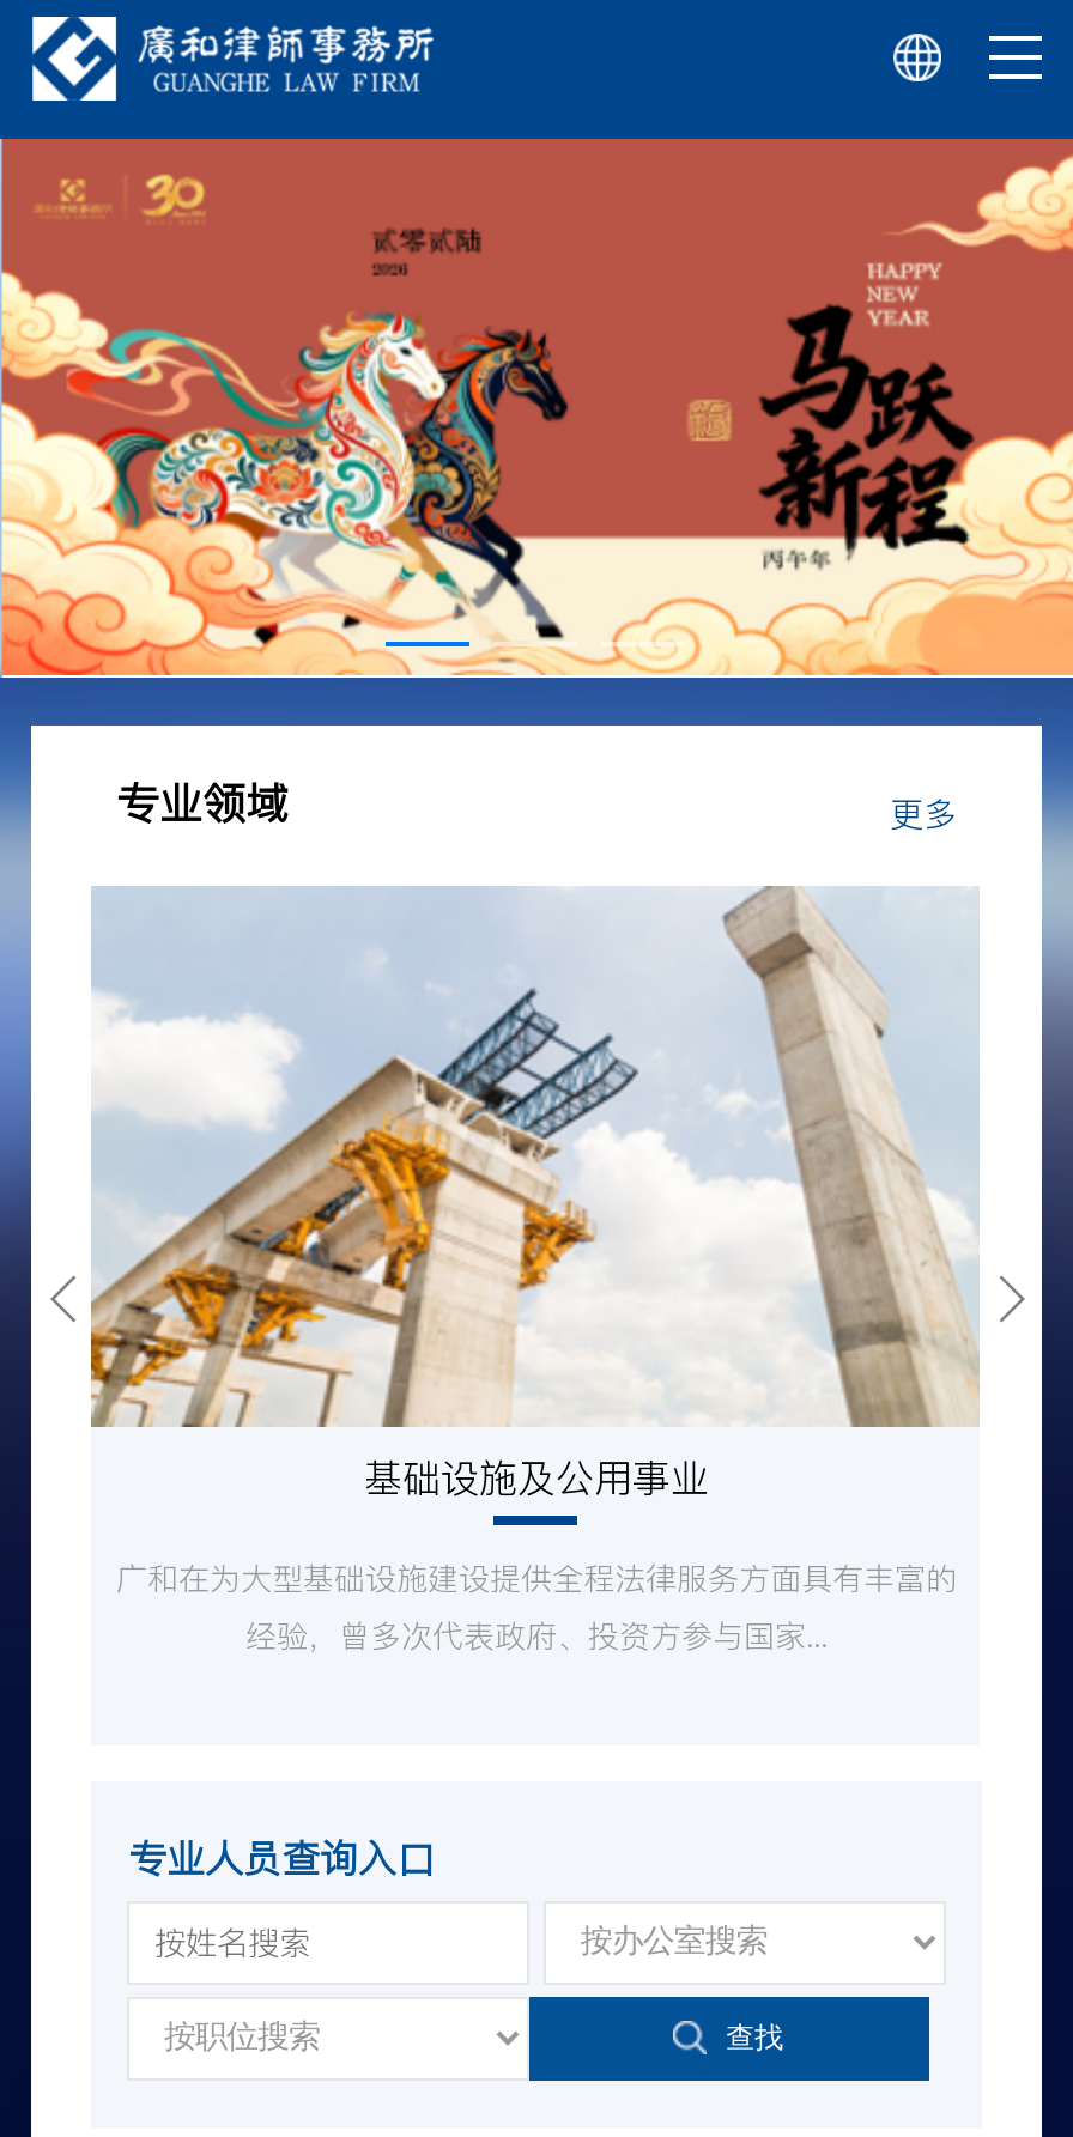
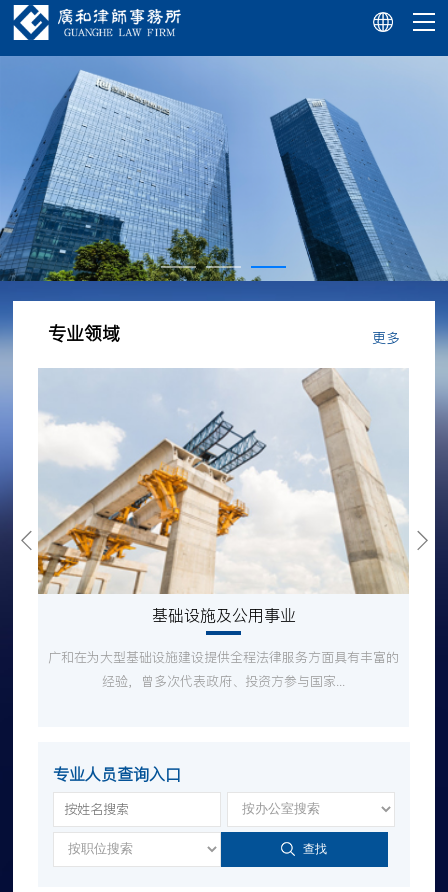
- [image]
+ [image]
